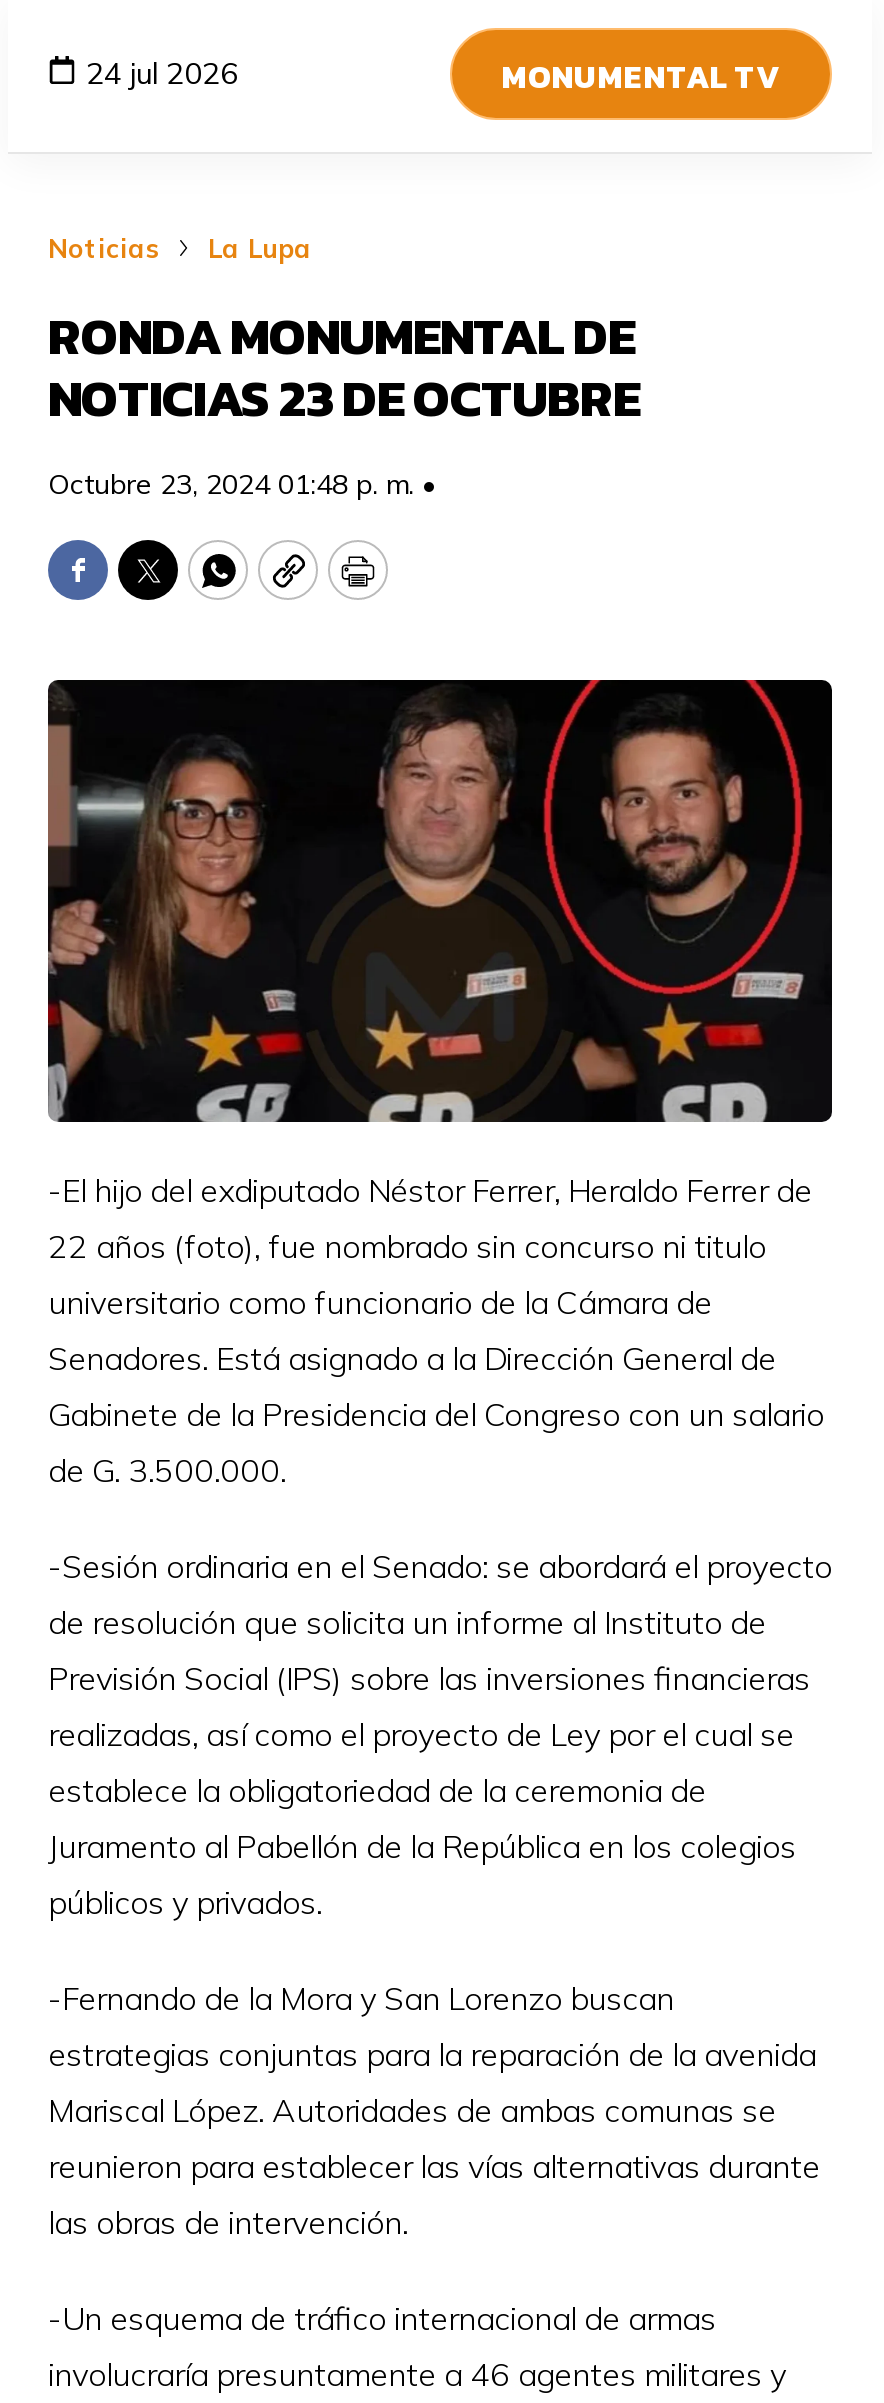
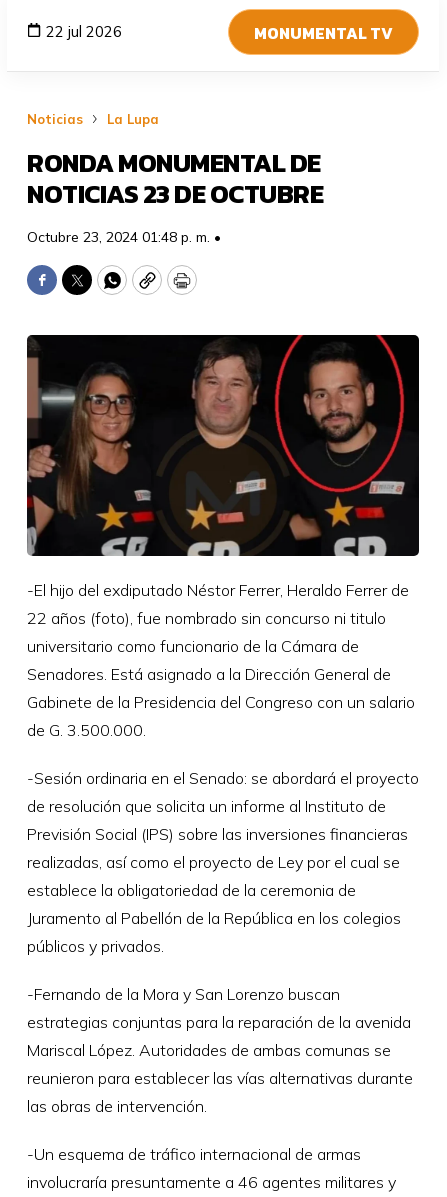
- 24 jul 2026
+ 22 jul 2026
